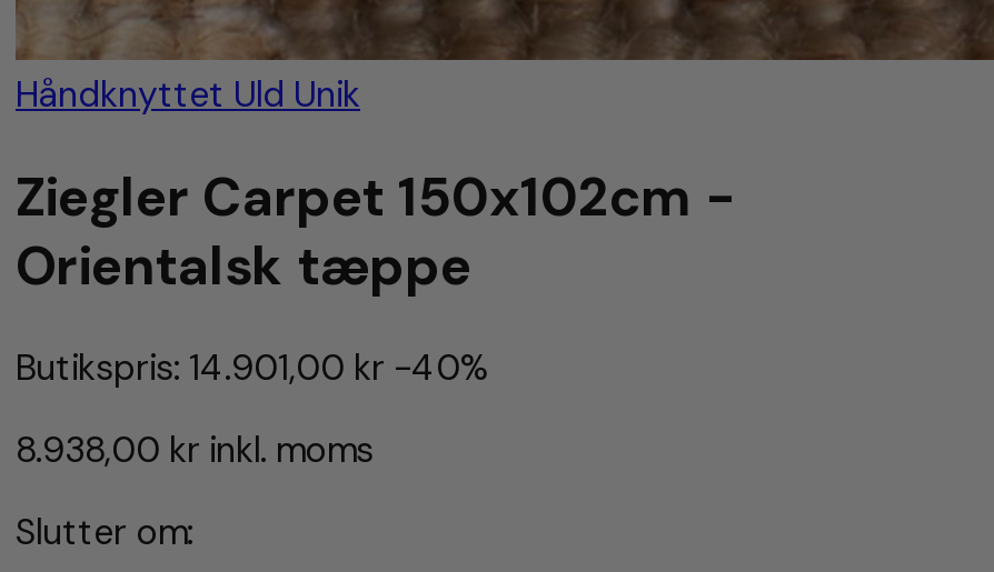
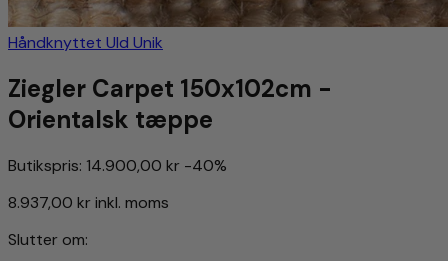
- Butikspris: 14.901,00 kr -40%
+ Butikspris: 14.900,00 kr -40%

- 8.938,00 kr inkl. moms
+ 8.937,00 kr inkl. moms
